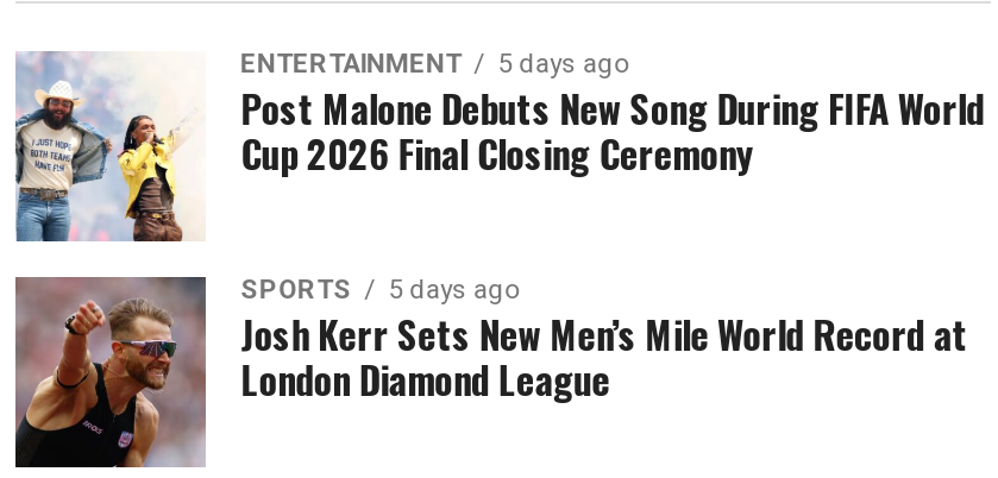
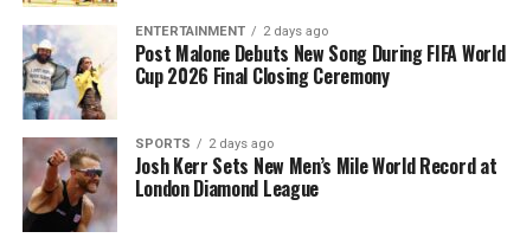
- ENTERTAINMENT 5 days ago
+ ENTERTAINMENT 2 days ago

- SPORTS 5 days ago
+ SPORTS 2 days ago
